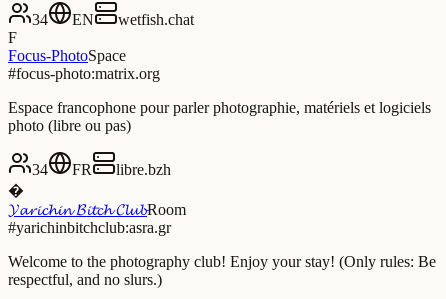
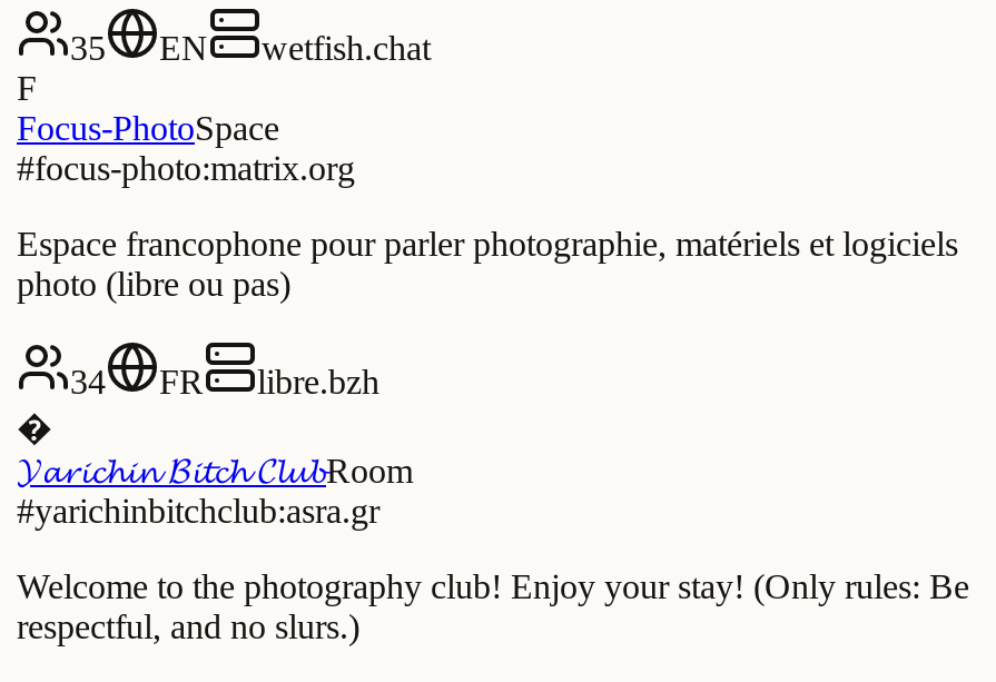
- 34 EN wetfish.chat
+ 35 EN wetfish.chat
